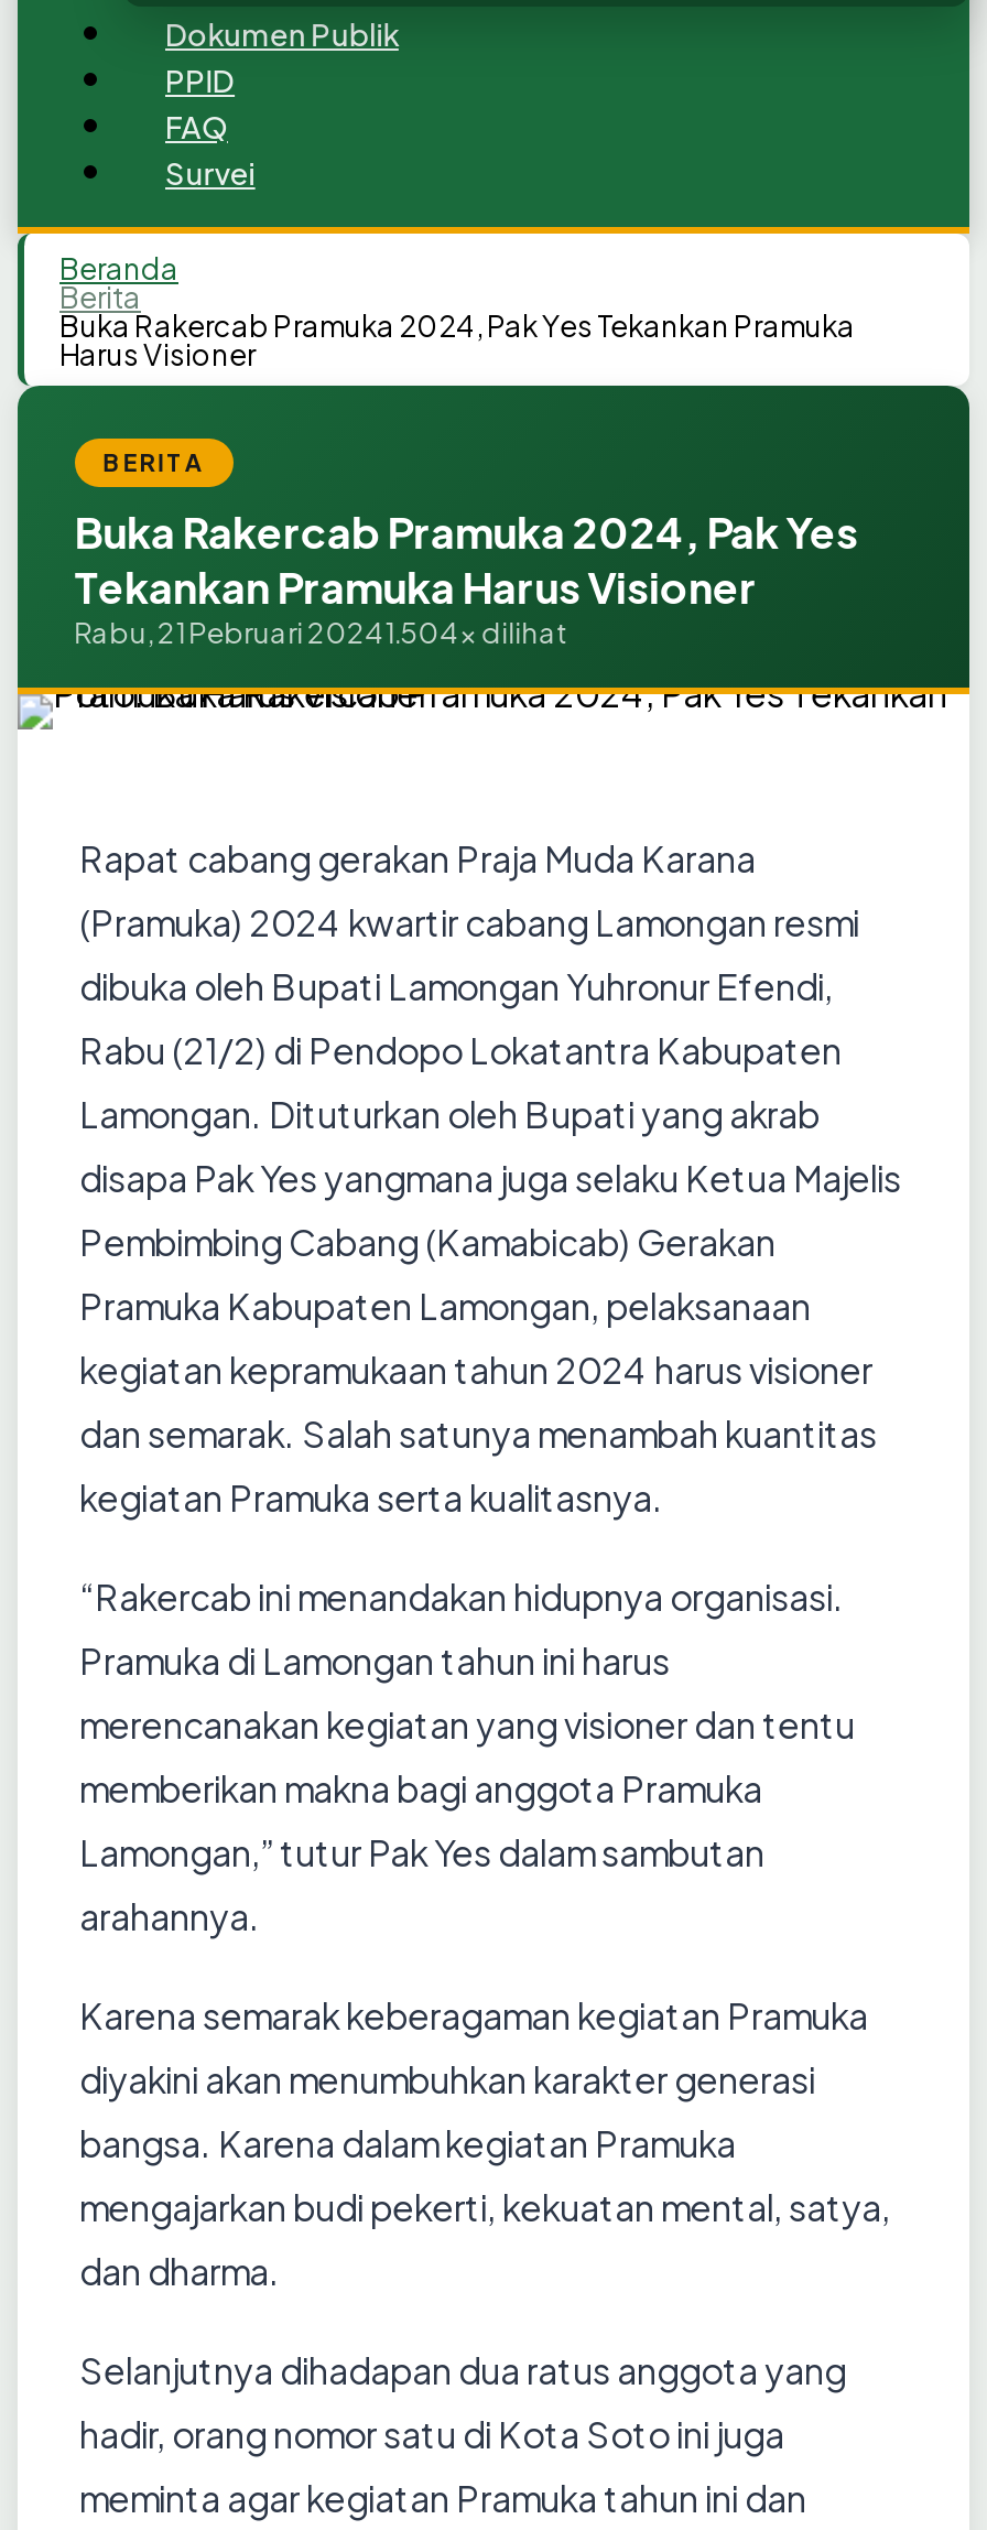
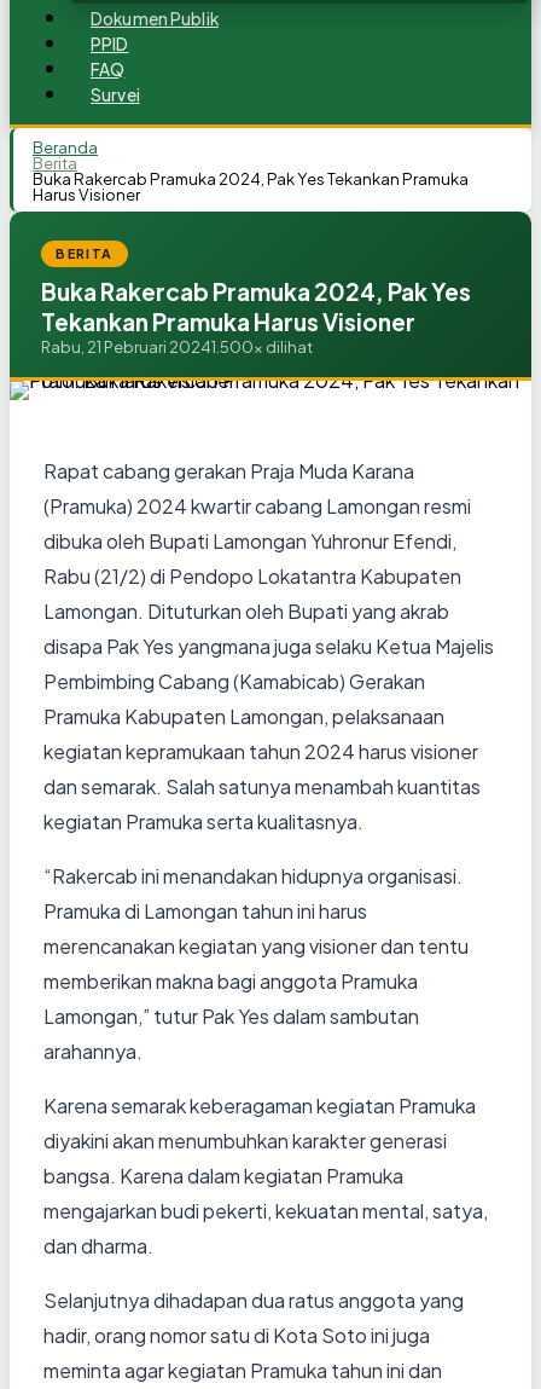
- Rabu, 21 Pebruari 20241.504x dilihat
+ Rabu, 21 Pebruari 20241.500x dilihat
